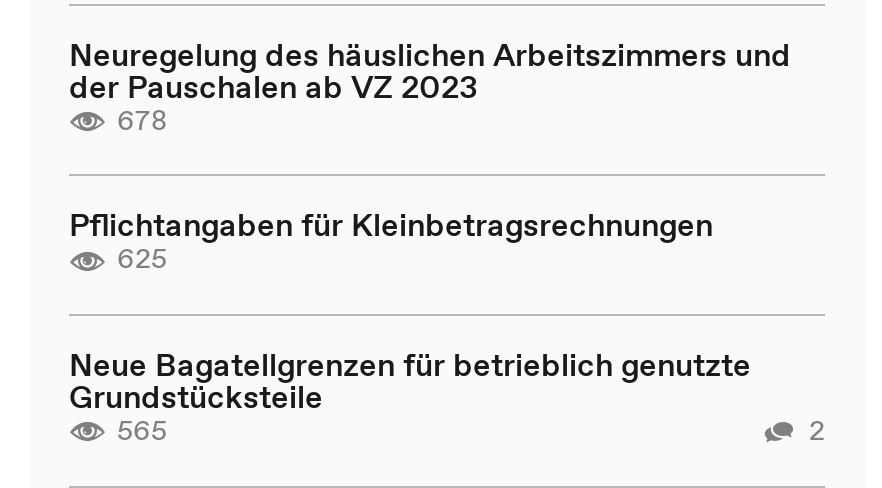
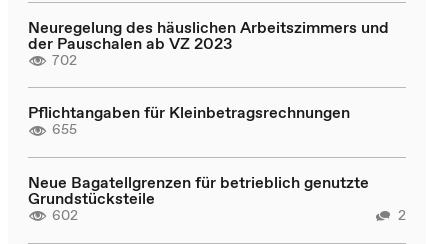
- 678
+ 702

- 625
+ 655

- 565
+ 602
